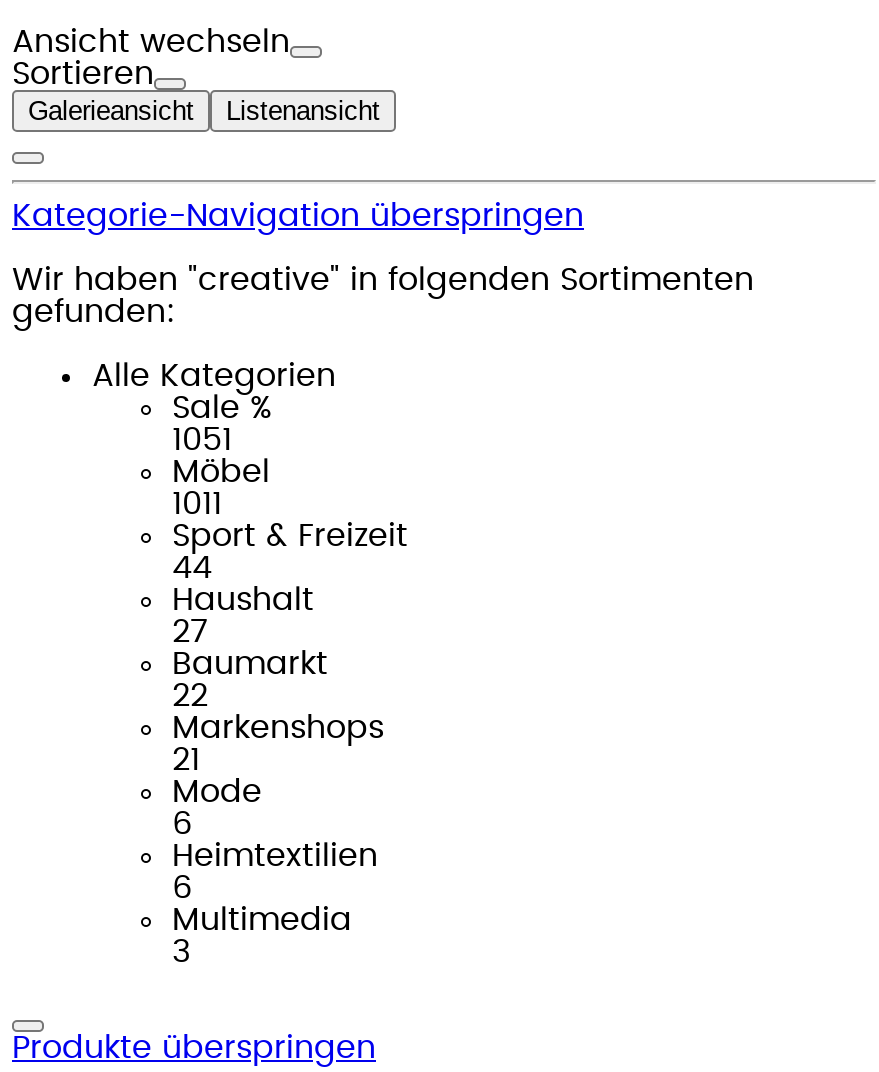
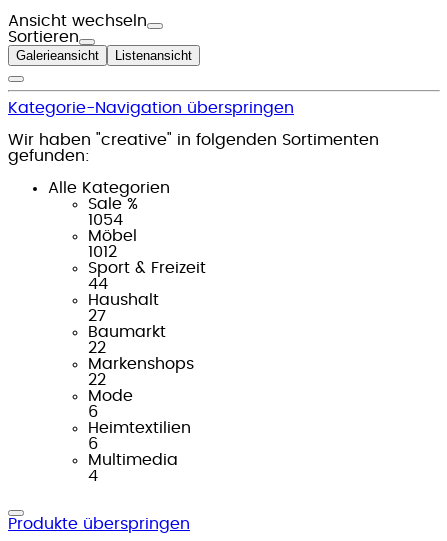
- 1051
+ 1054

- 1011
+ 1012

- 21
+ 22

- 3
+ 4
